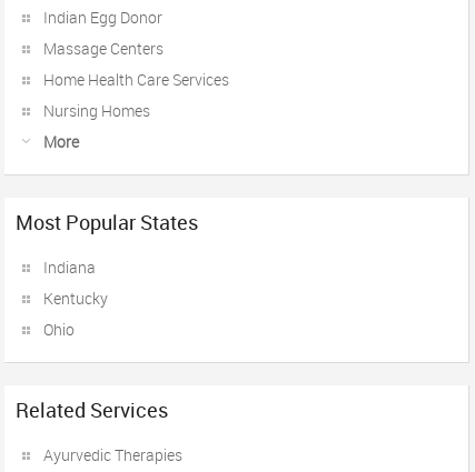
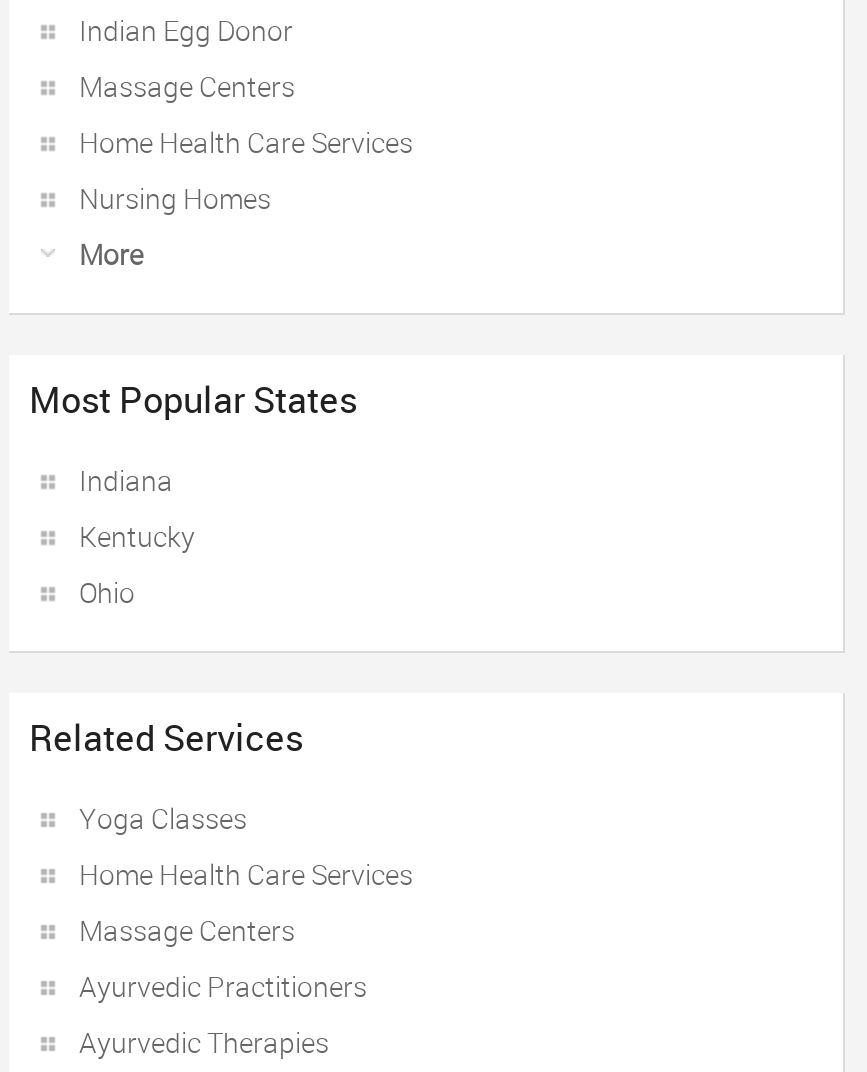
+ Yoga Classes
+ Home Health Care Services
+ Massage Centers
+ Ayurvedic Practitioners
